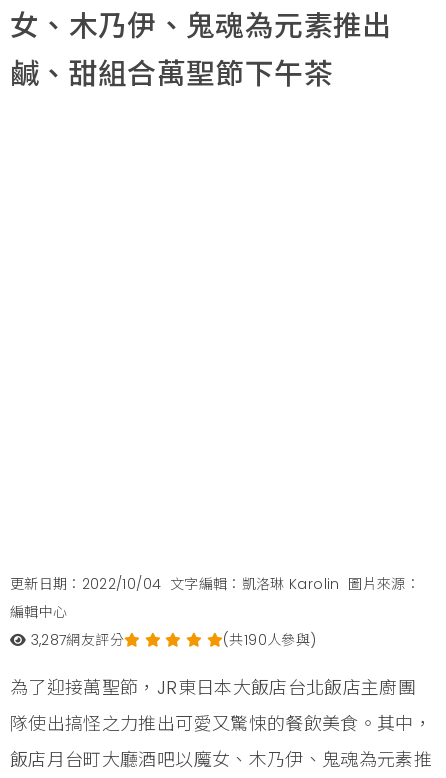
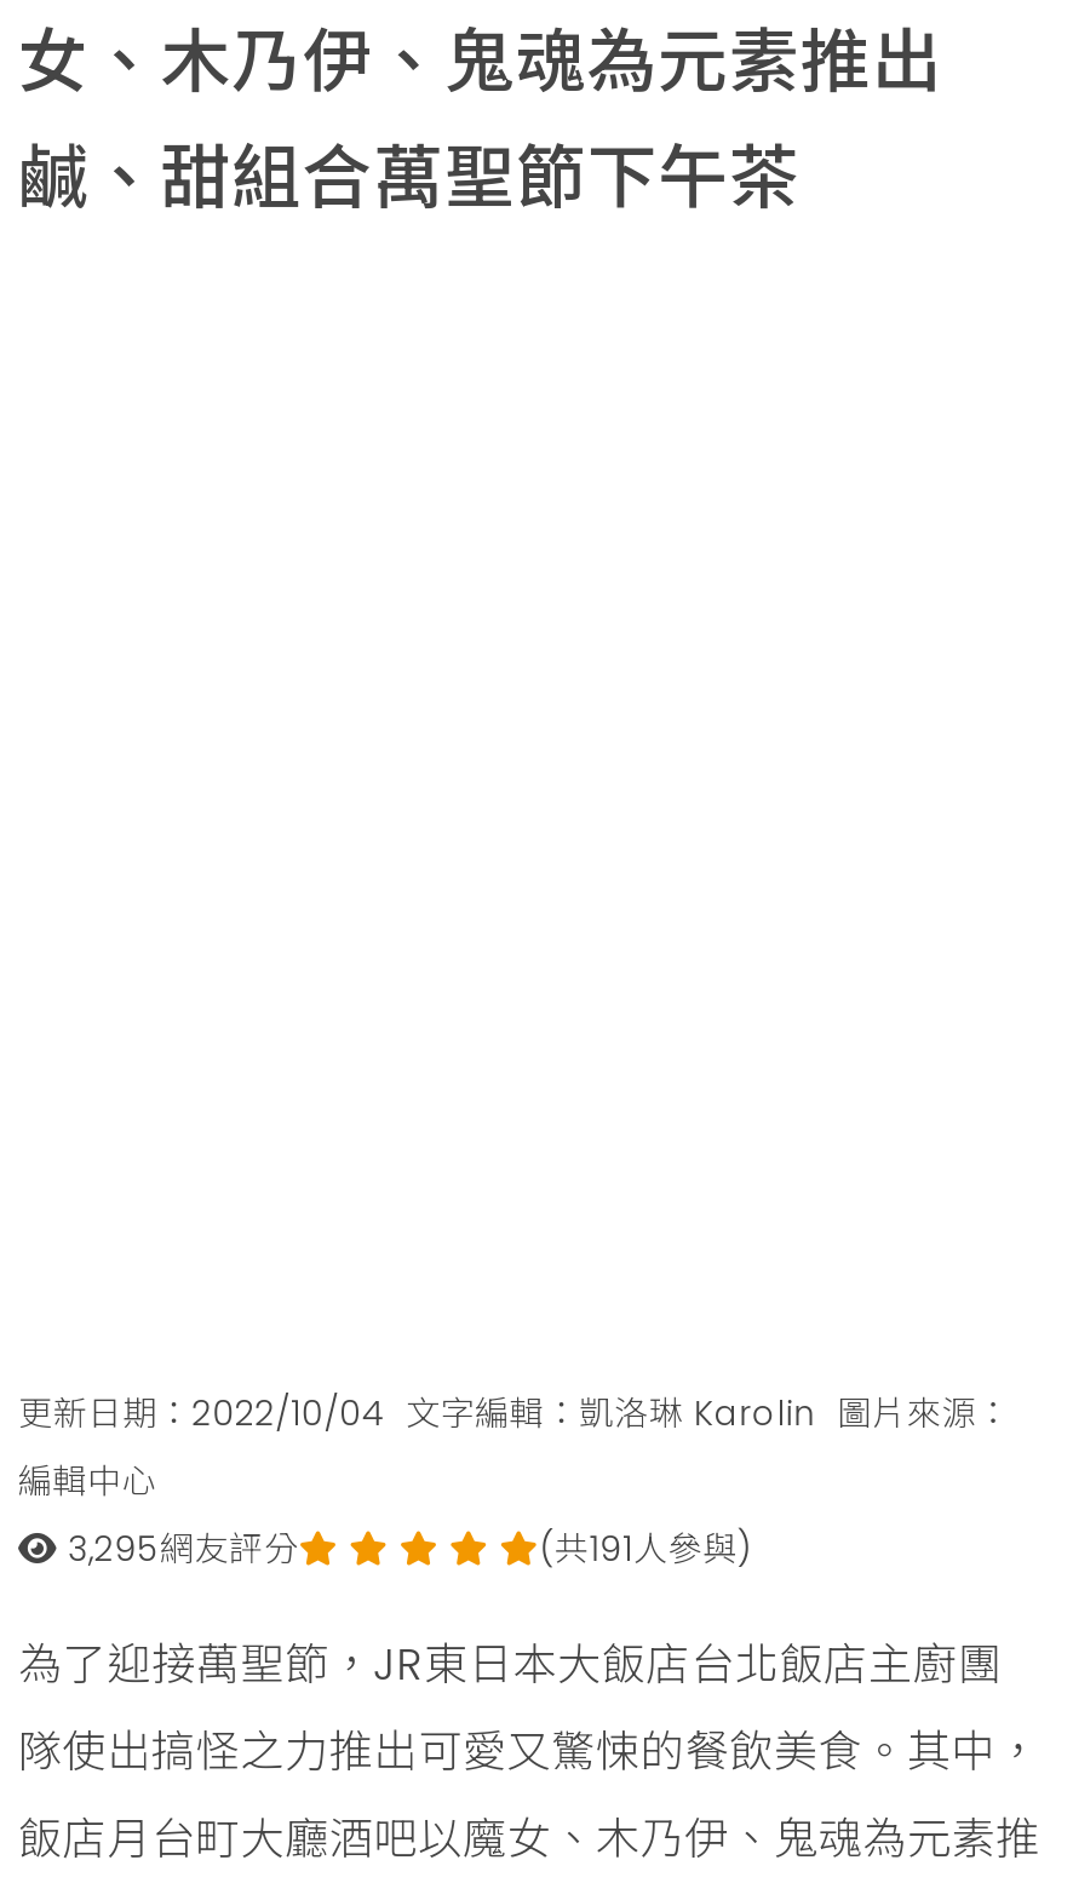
- 3,287網友評分
+ 3,295網友評分

- (共190人參與)
+ (共191人參與)
